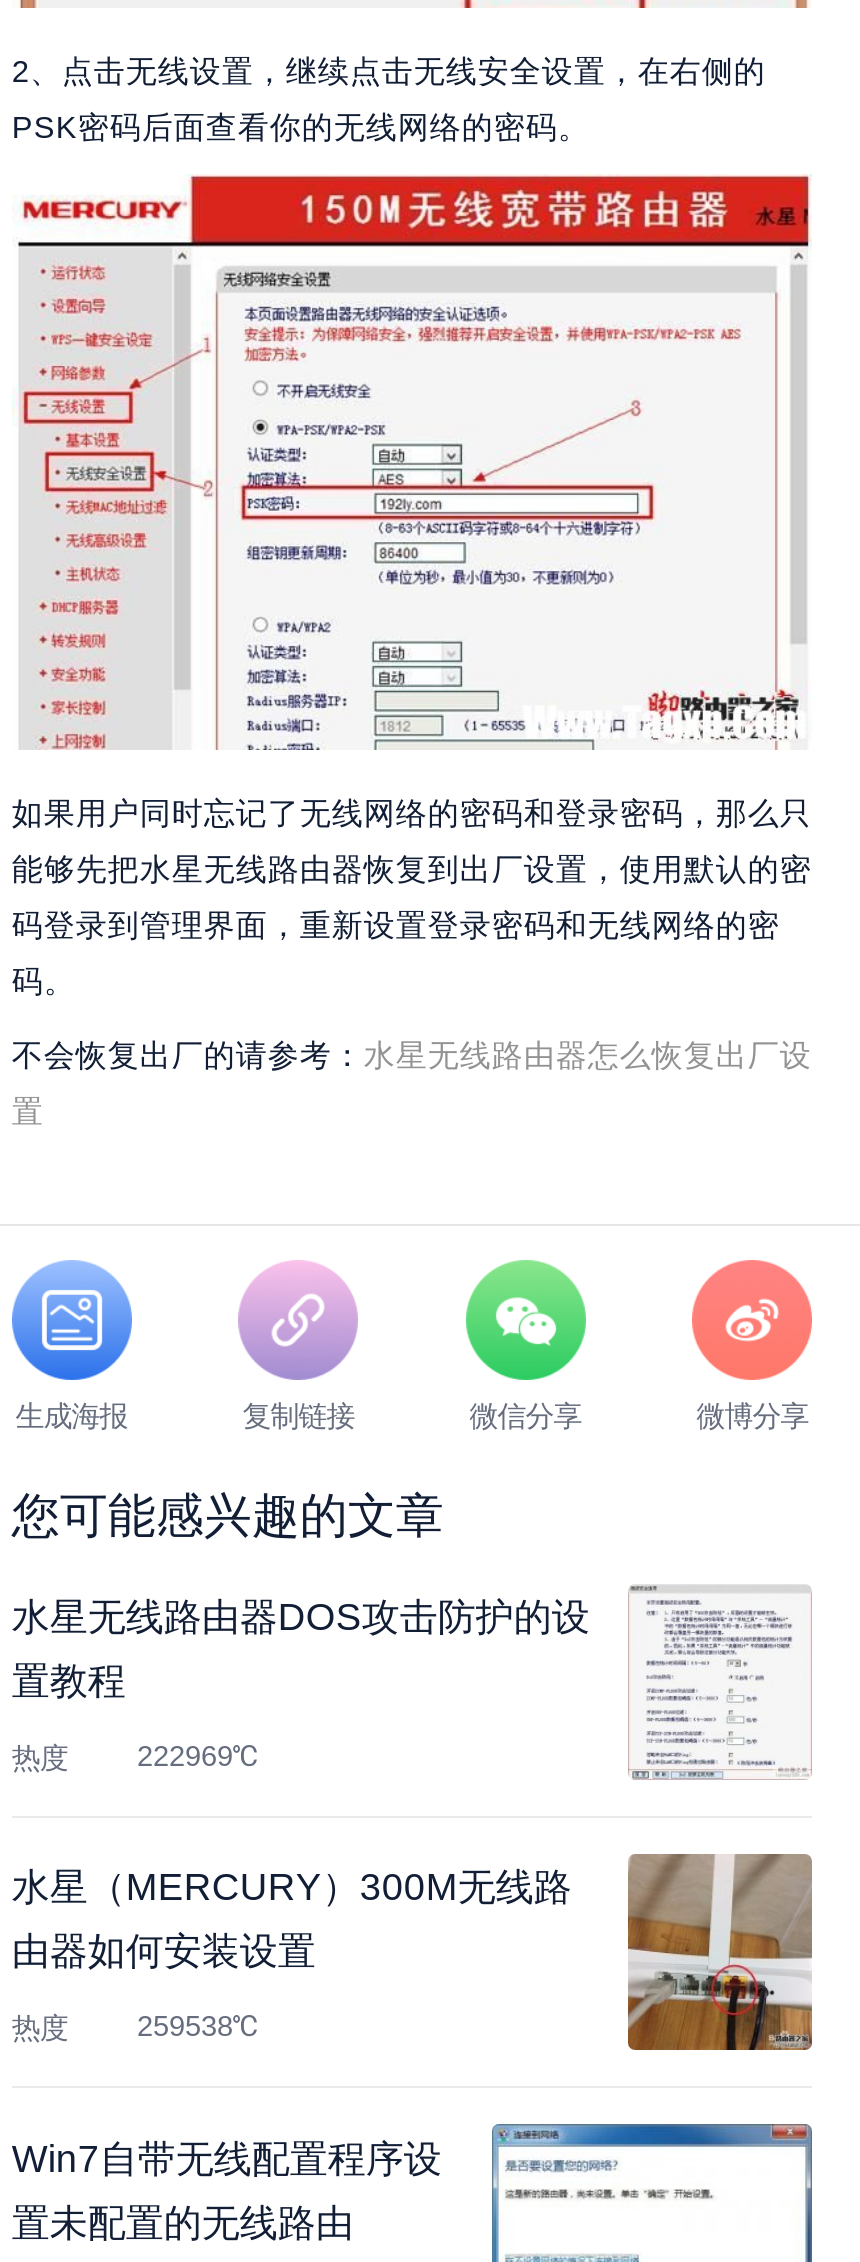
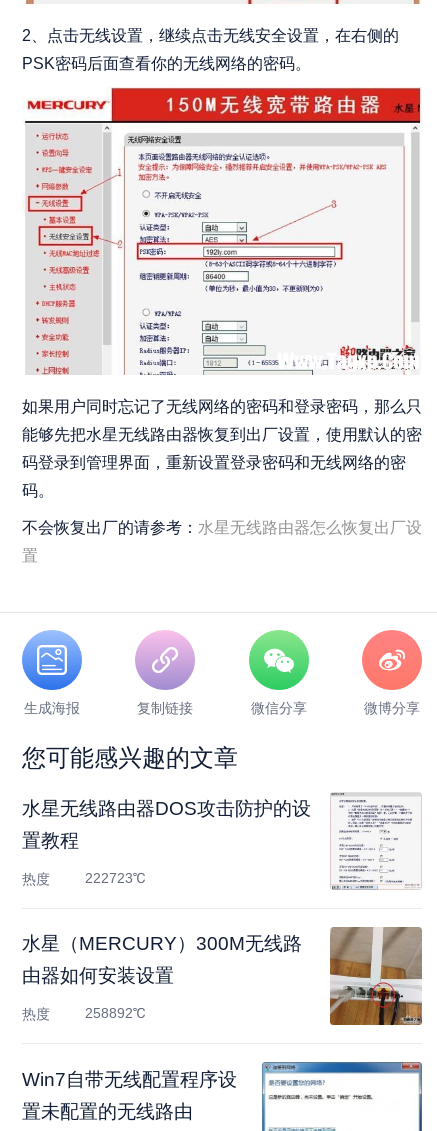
- 222969℃
+ 222723℃

- 259538℃
+ 258892℃
